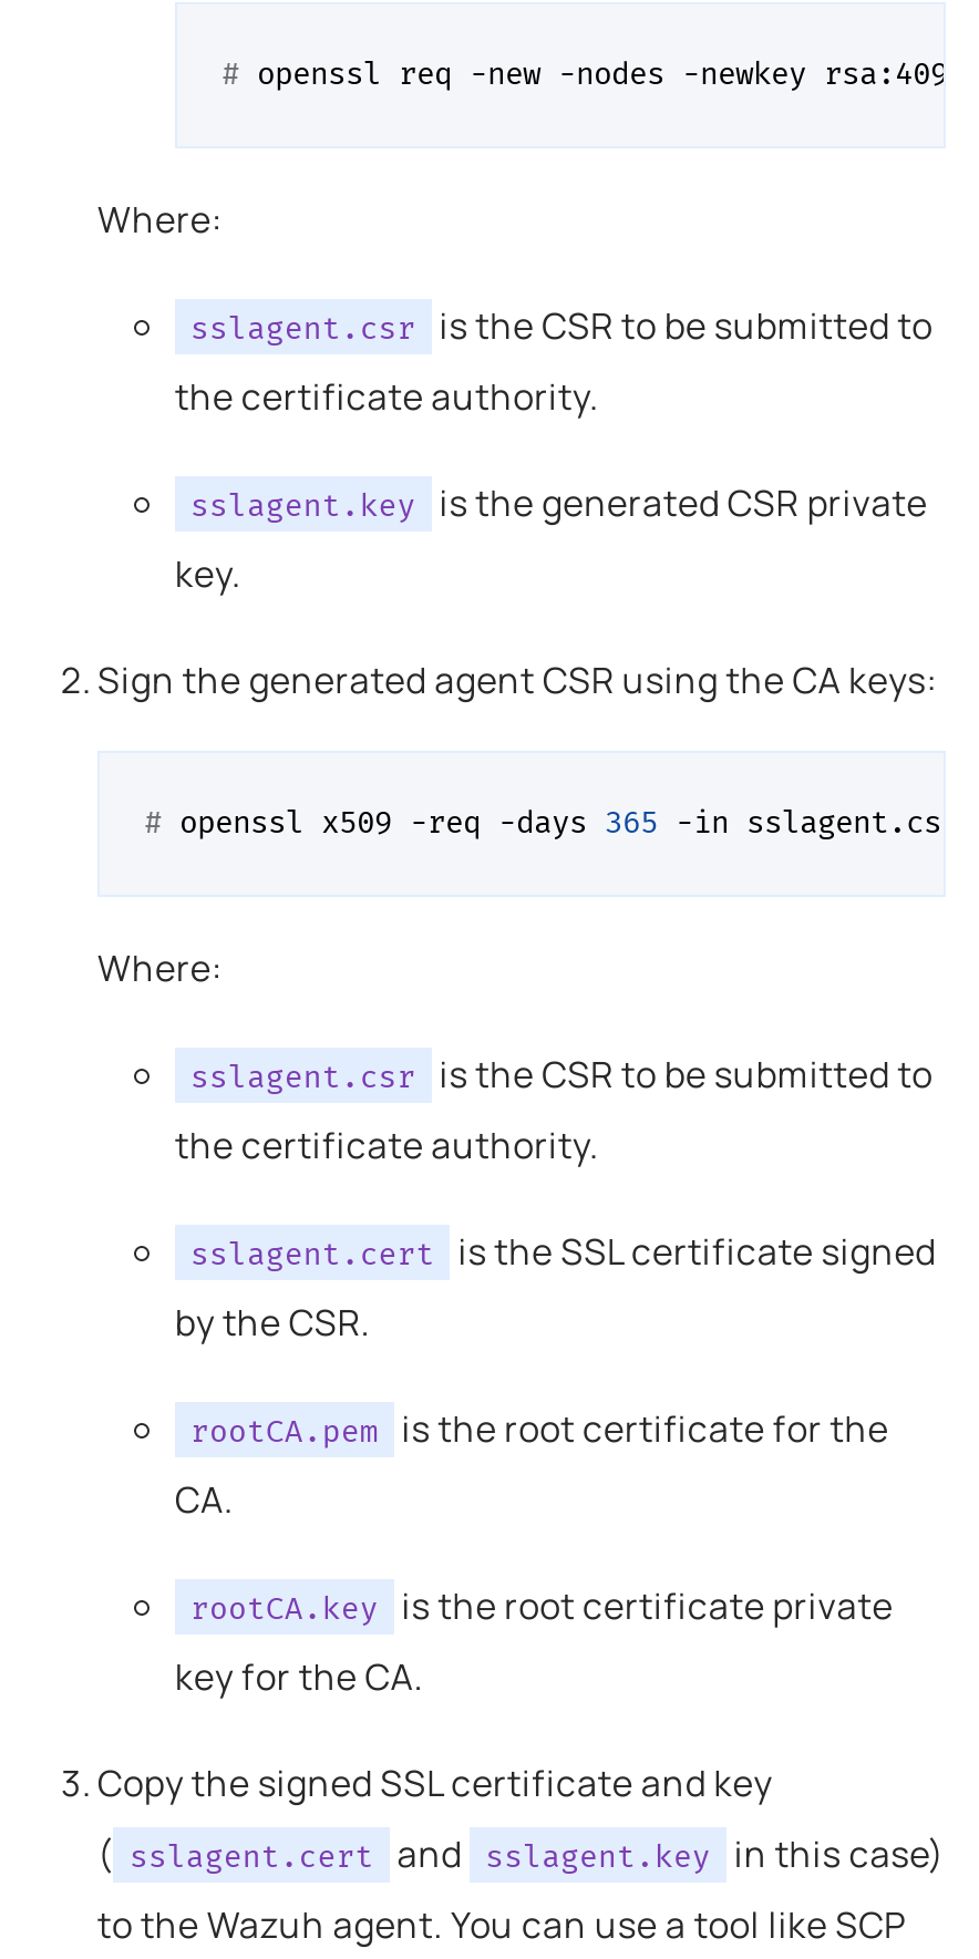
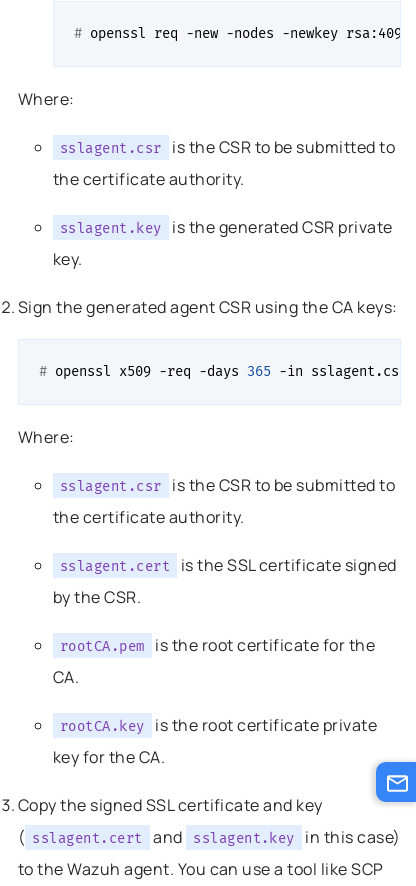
+ [image]
